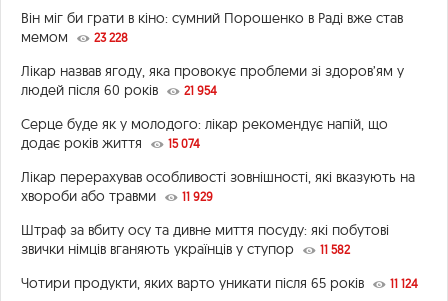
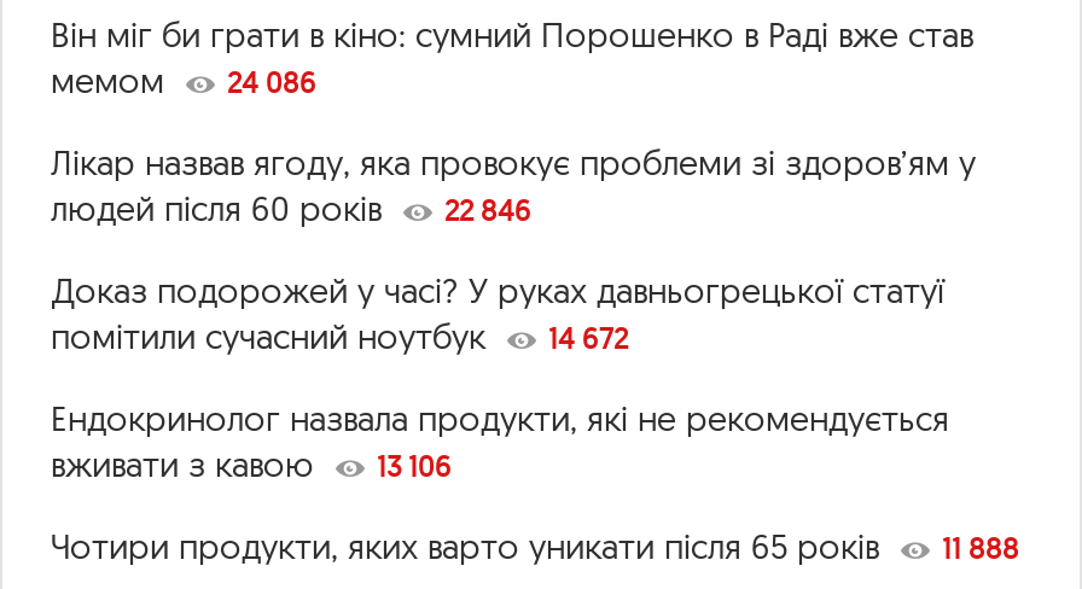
- мемом 23 228
+ мемом 24 086

- 21 954
- Серце буде як у молодого: лікар рекомендує напій, що
- додає років життя
- 15 074
- Лікар перерахував особливості зовнішності, які вказують на
- хвороби або травми
- 11 929
- Штраф за вбиту осу та дивне миття посуду: які побутові
- звички німців вганяють українців у ступор
- 11 582
+ 22 846
+ Доказ подорожей у часі? У руках давньогрецької статуї
+ помітили сучасний ноутбук
+ 14 672
+ Ендокринолог назвала продукти, які не рекомендується
+ вживати з кавою
+ 13 106

- Чотири продукти, яких варто уникати після 65 років 11 124
+ Чотири продукти, яких варто уникати після 65 років 11 888
